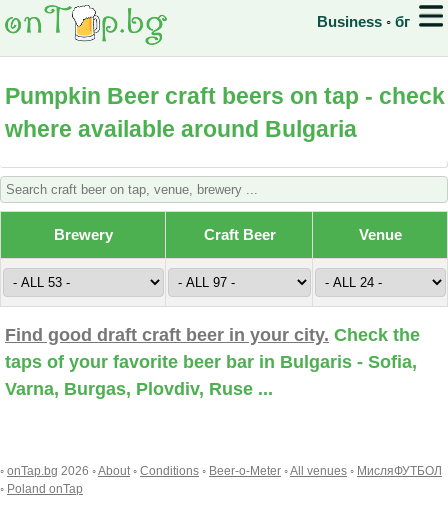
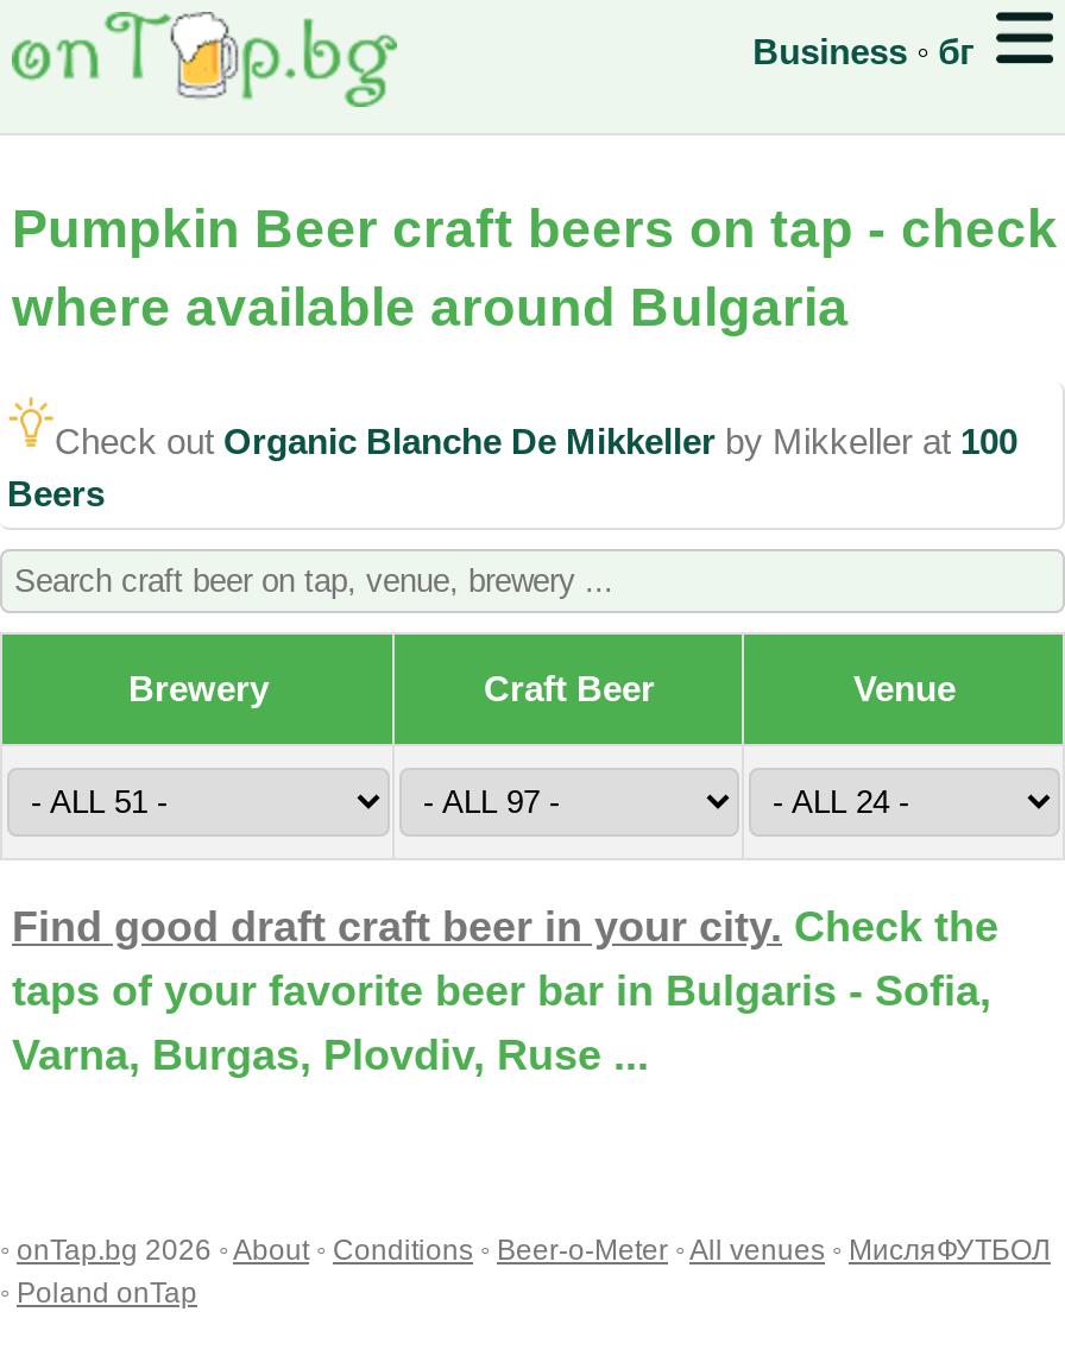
+ Check out Organic Blanche De Mikkeller by Mikkeller at 100
+ Beers
